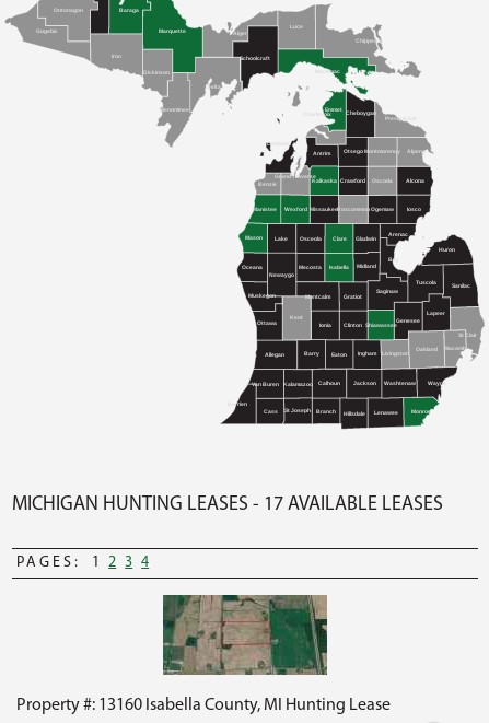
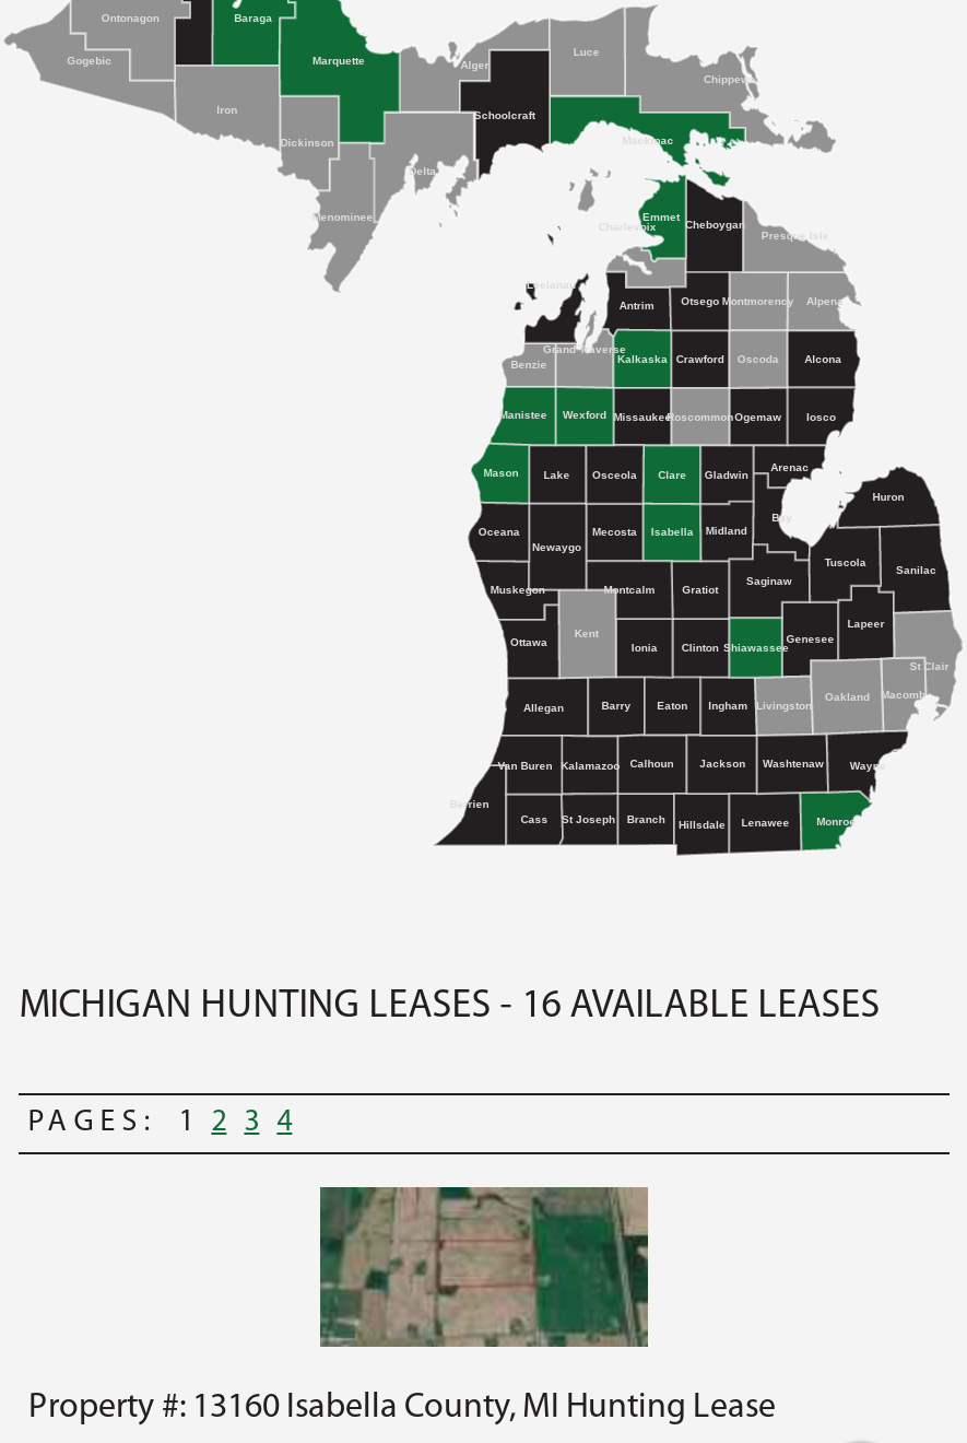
- MICHIGAN HUNTING LEASES - 17 AVAILABLE LEASES
+ MICHIGAN HUNTING LEASES - 16 AVAILABLE LEASES
